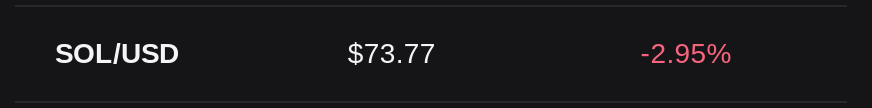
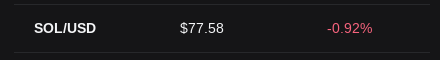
- $73.77
+ $77.58

- -2.95%
+ -0.92%
